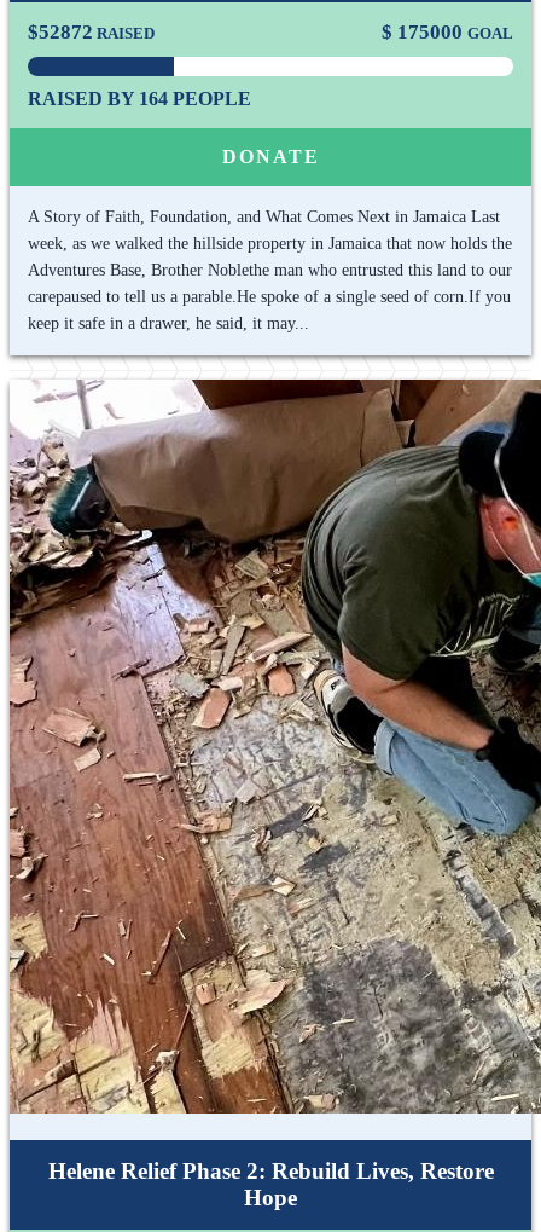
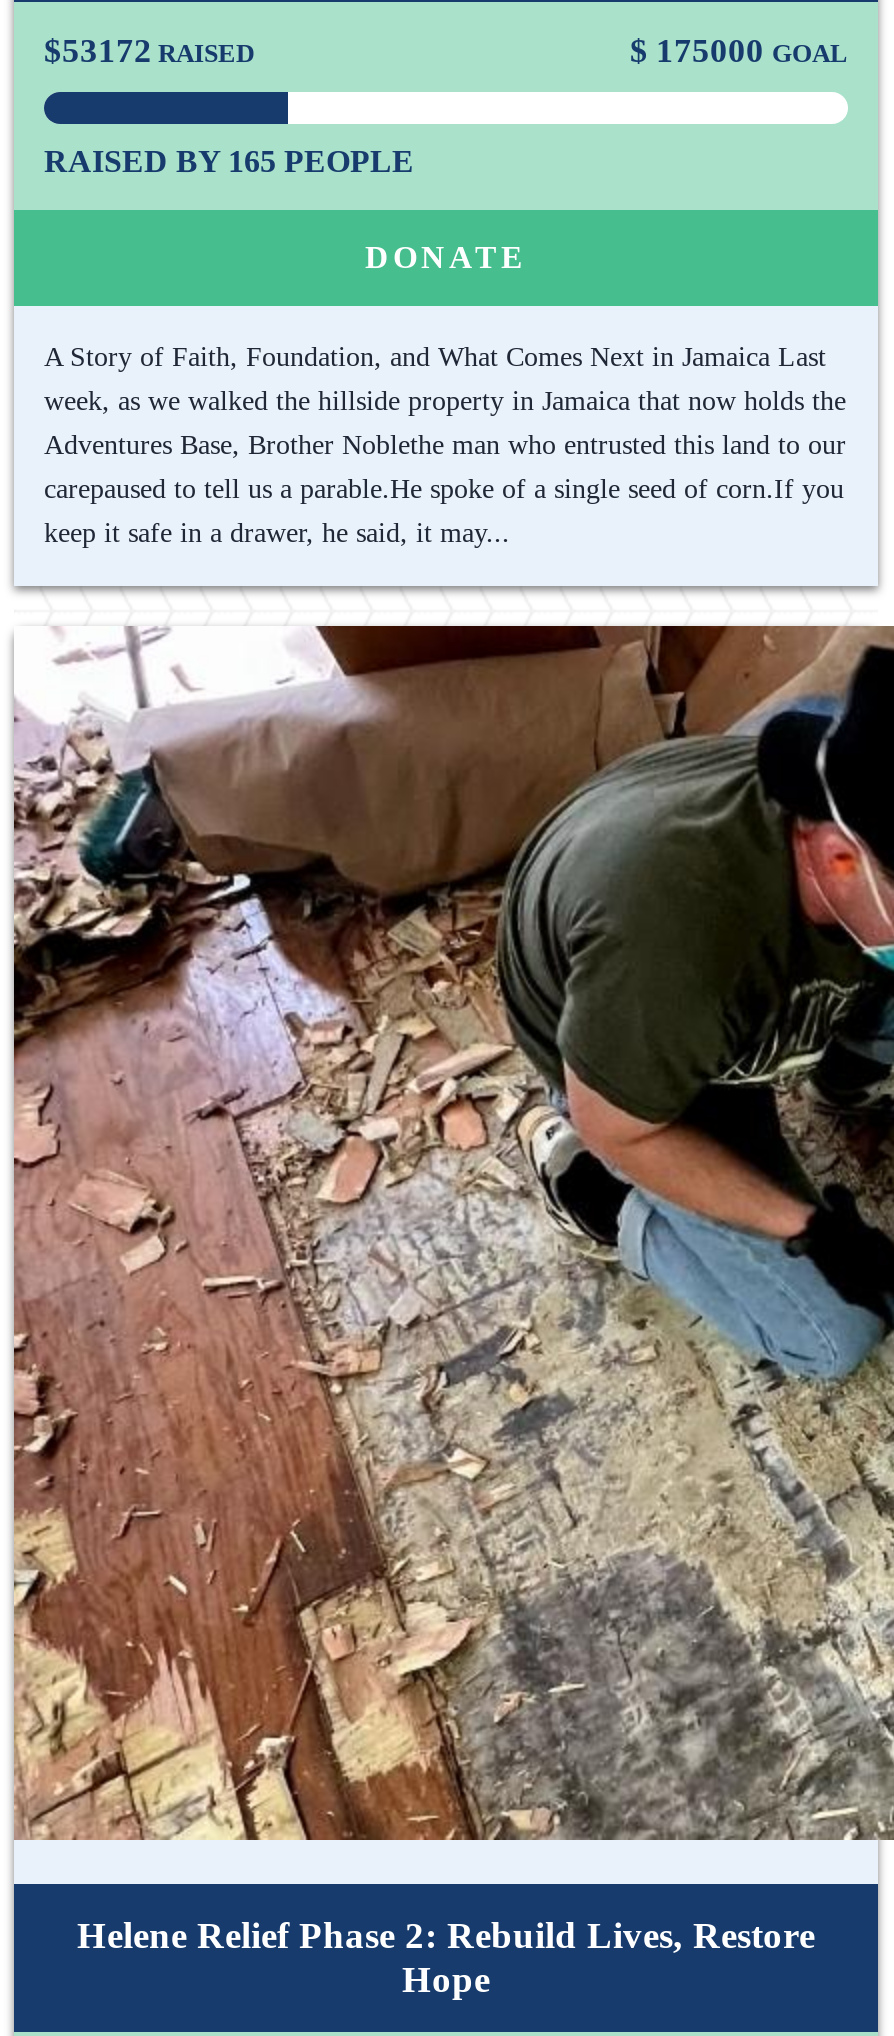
- $52872 RAISED
+ $53172 RAISED

- RAISED BY 164 PEOPLE
+ RAISED BY 165 PEOPLE
